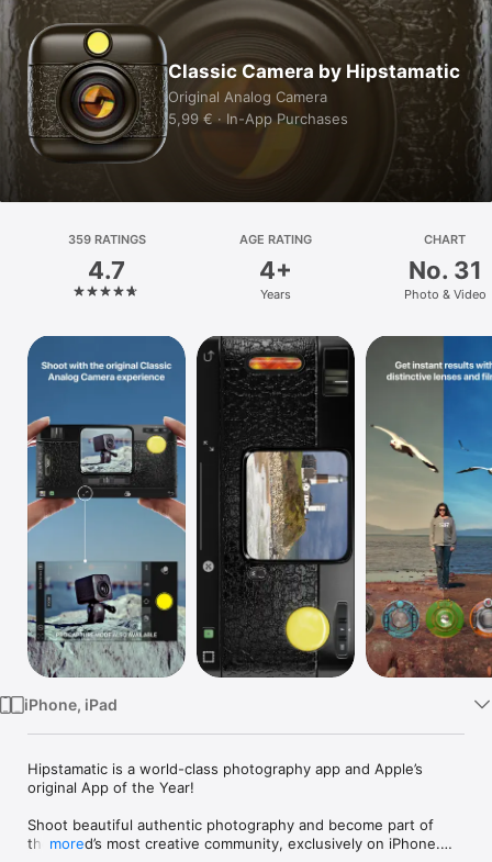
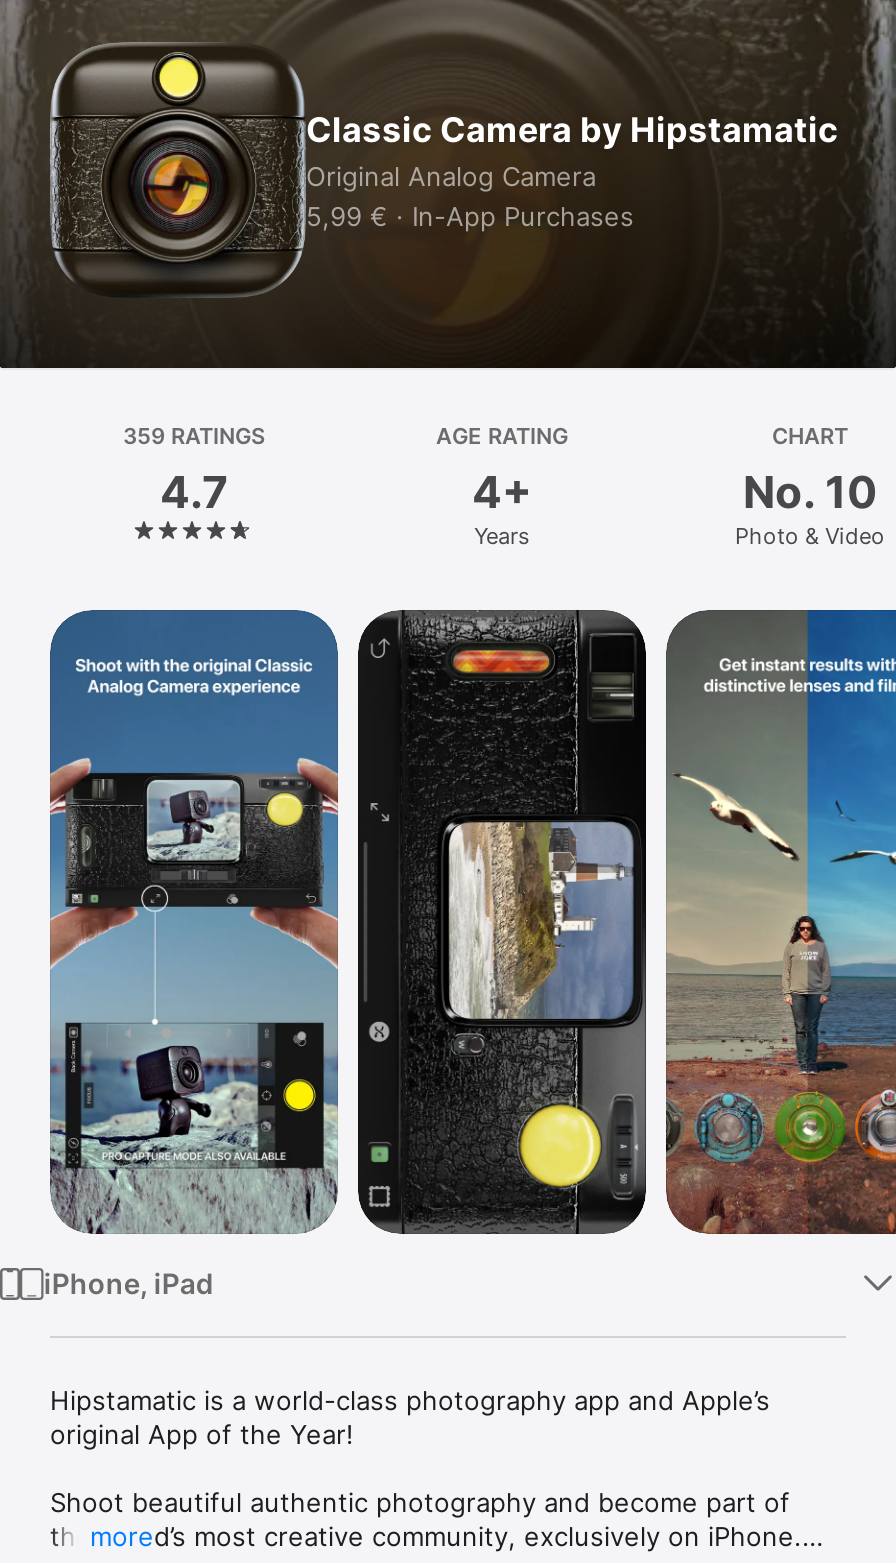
- No. 31
+ No. 10
